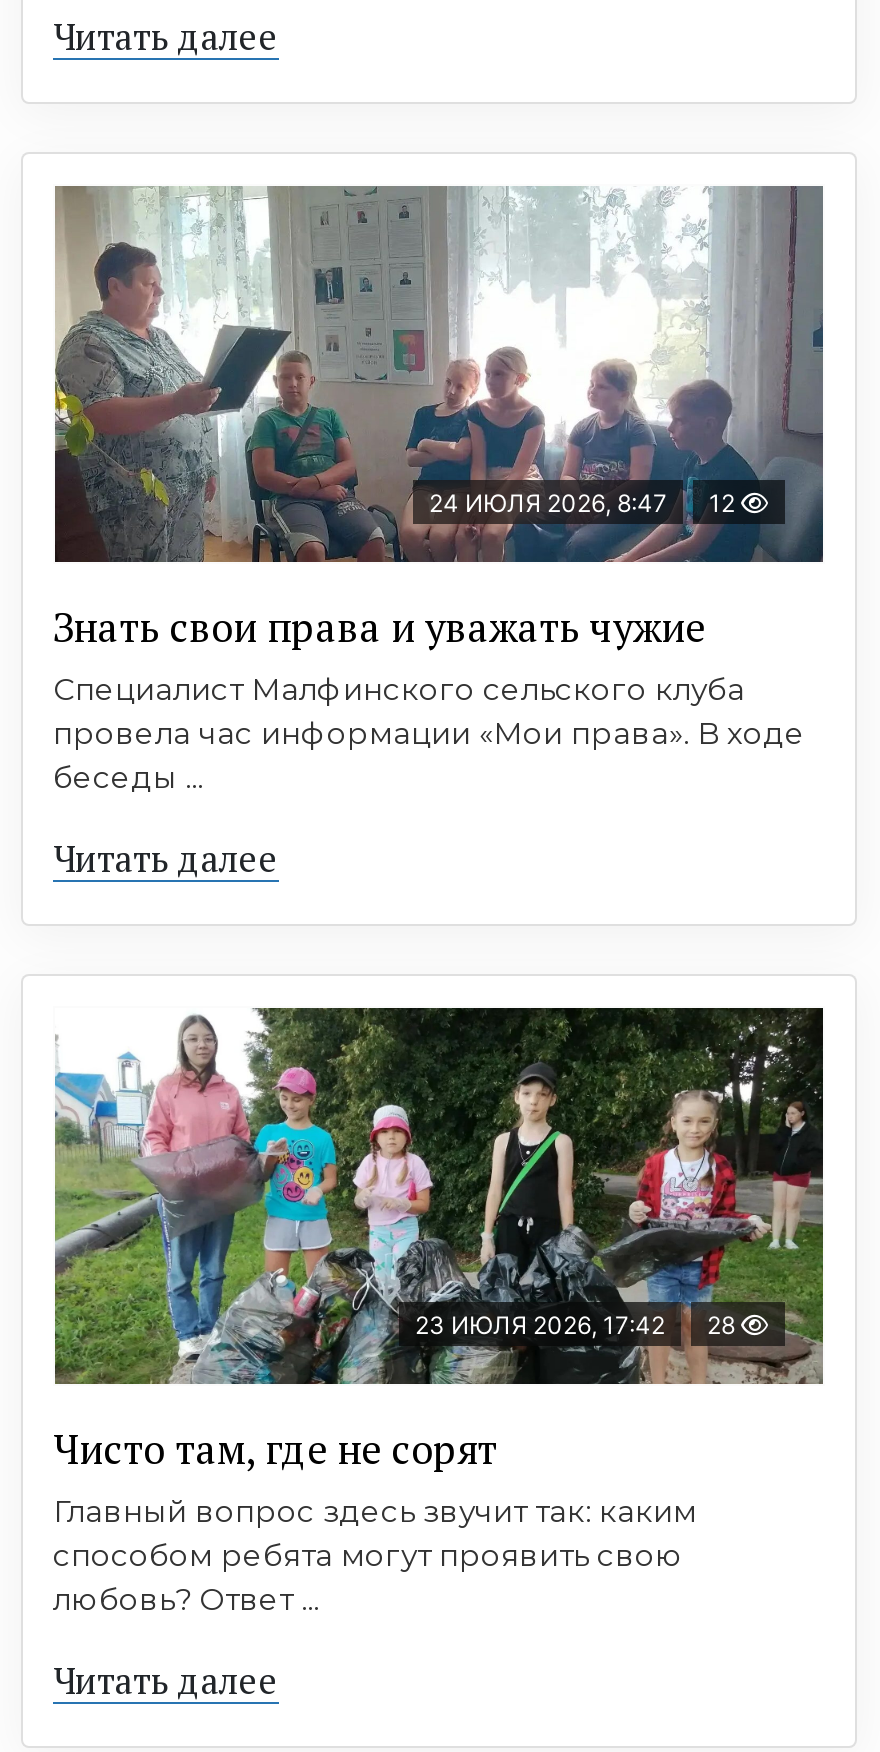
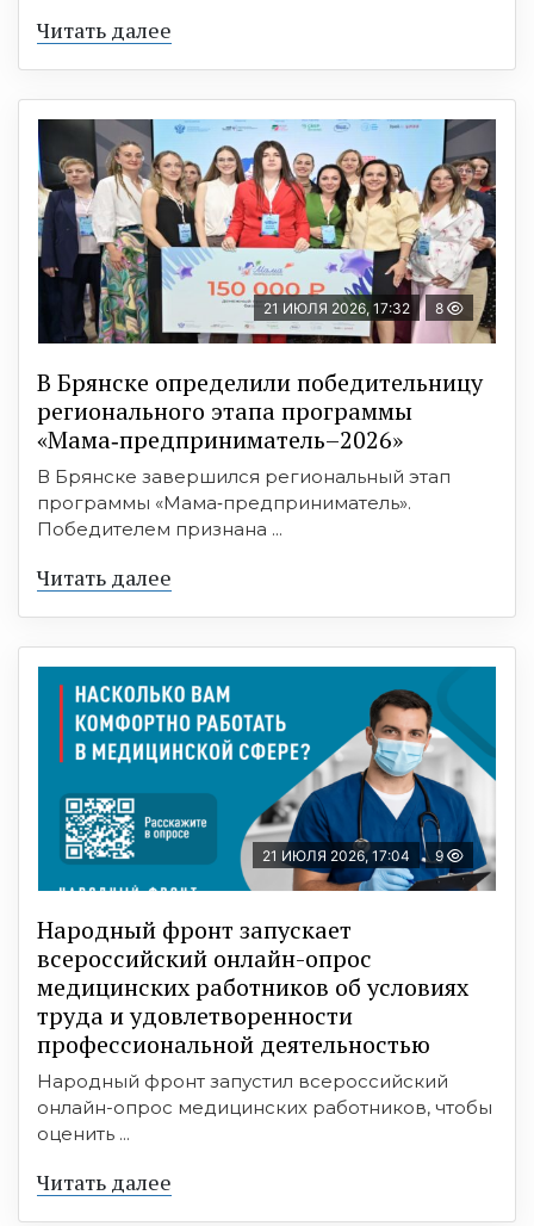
- [image]
- 24 ИЮЛЯ 2026, 8:47
- 12
+ [image]
+ 21 ИЮЛЯ 2026, 17:32
+ 8

- Знать свои права и уважать чужие
- Специалист Малфинского сельского клуба
- провела час информации «Мои права». В ходе
- беседы ...
+ В Брянске определили победительницу
+ регионального этапа программы
+ «Мама‑предприниматель–2026»
+ В Брянске завершился региональный этап
+ программы «Мама‑предприниматель».
+ Победителем признана ...

- [image]
- 23 ИЮЛЯ 2026, 17:42
- 28
+ [image]
+ 21 ИЮЛЯ 2026, 17:04
+ 9

- Чисто там, где не сорят
- Главный вопрос здесь звучит так: каким
- способом ребята могут проявить свою
- любовь? Ответ ...
+ Народный фронт запускает
+ всероссийский онлайн-опрос
+ медицинских работников об условиях
+ труда и удовлетворенности
+ профессиональной деятельностью
+ Народный фронт запустил всероссийский
+ онлайн-опрос медицинских работников, чтобы
+ оценить ...
